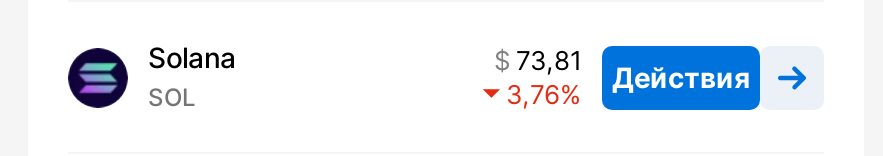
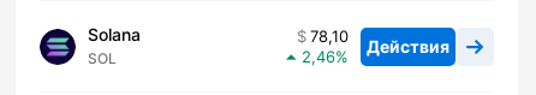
- 73,81 Действия
+ 78,10 Действия

- 3,76
+ 2,46
